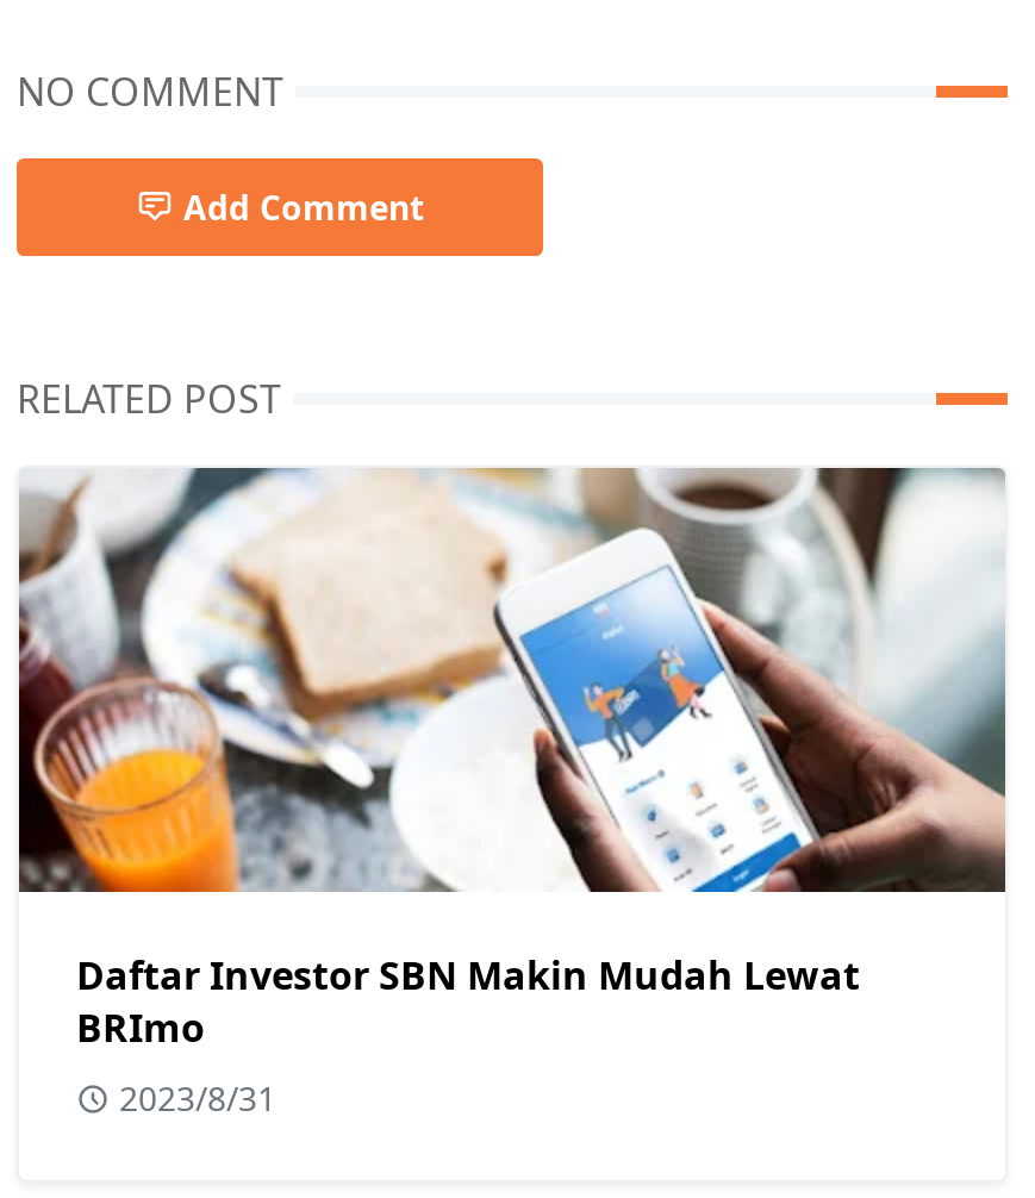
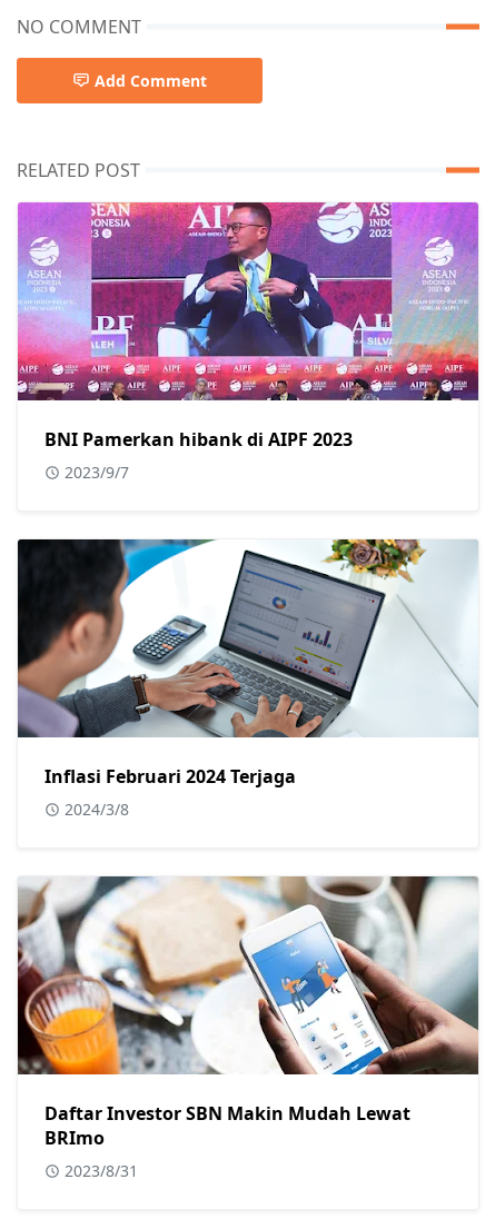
+ [image]
+ BNI Pamerkan hibank di AIPF 2023
+ 2023/9/7

+ [image]
+ Inflasi Februari 2024 Terjaga
+ 2024/3/8
